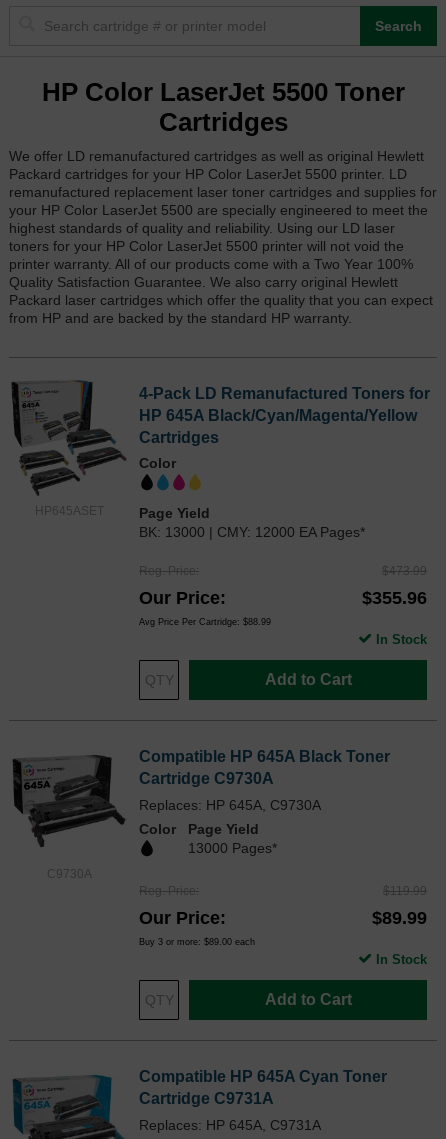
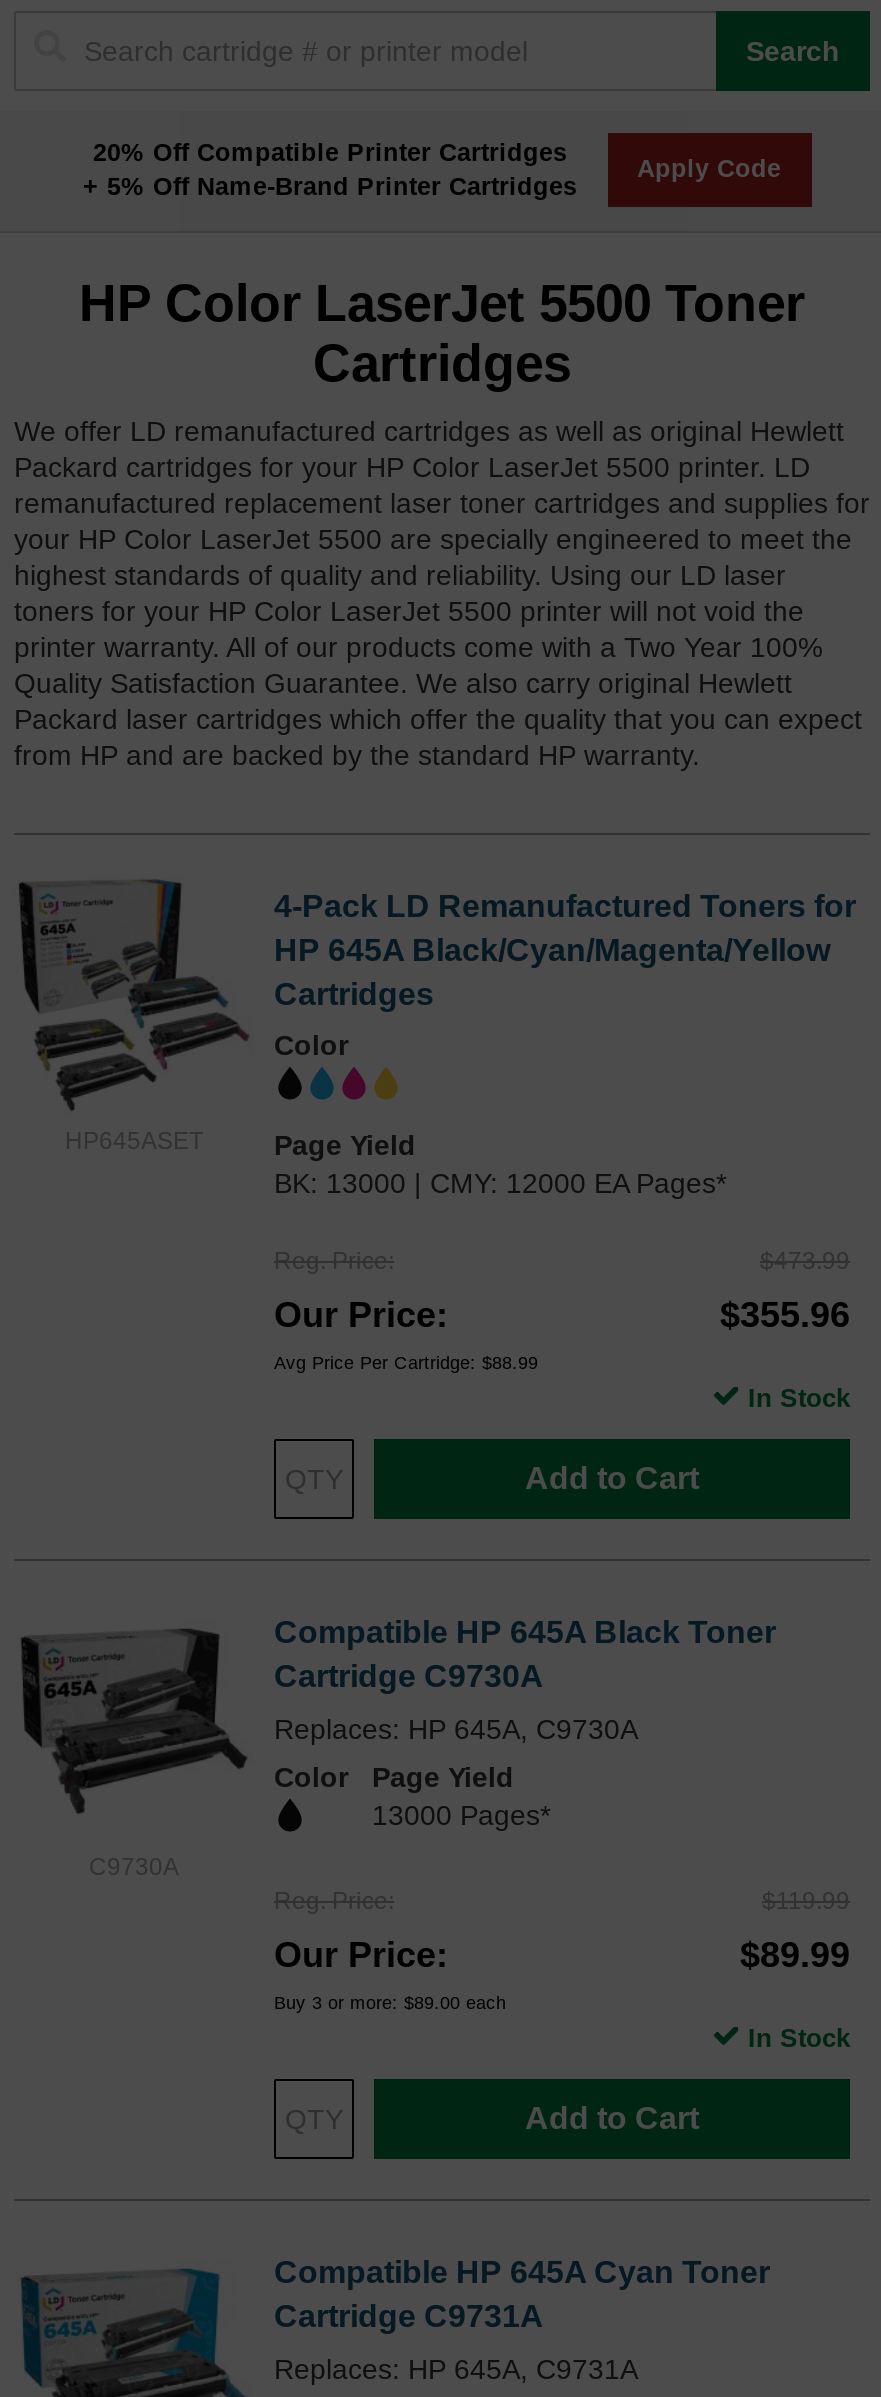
+ 20% Off Compatible Printer Cartridges
+ + 5% Off Name-Brand Printer Cartridges

+ Apply Code
